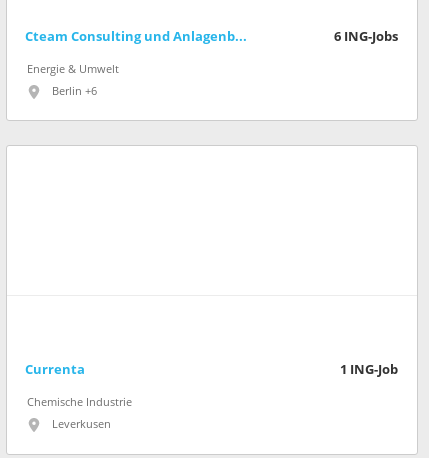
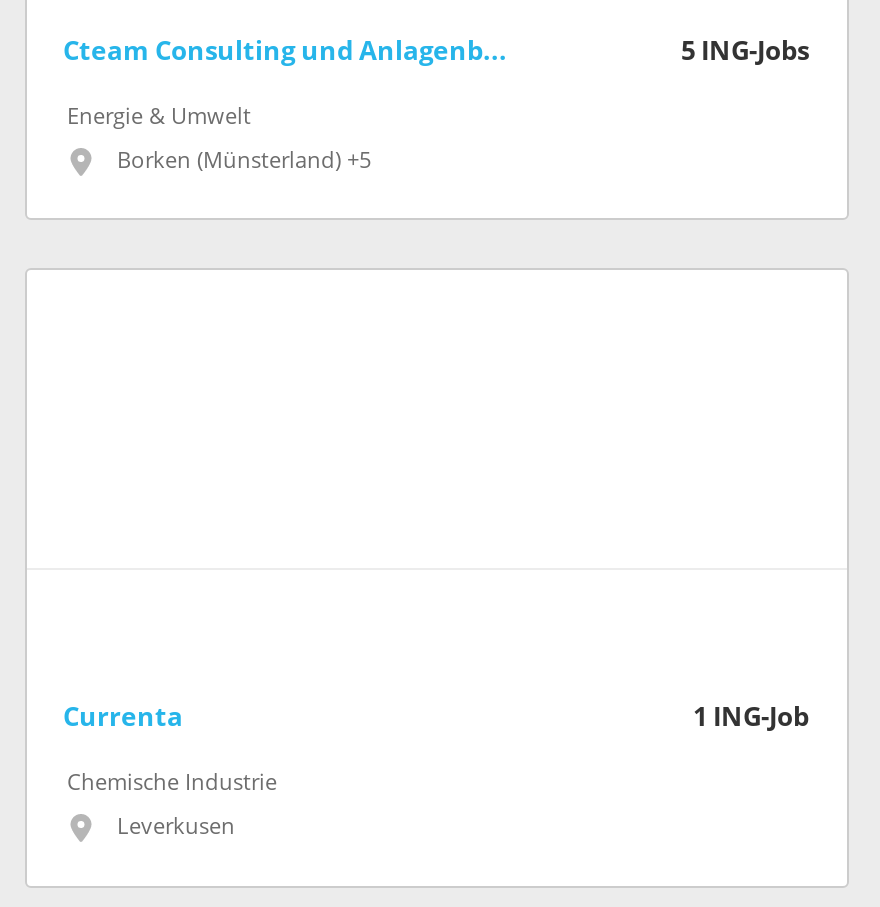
- 6 ING-Jobs
+ 5 ING-Jobs

- Berlin +6
+ Borken (Münsterland) +5
